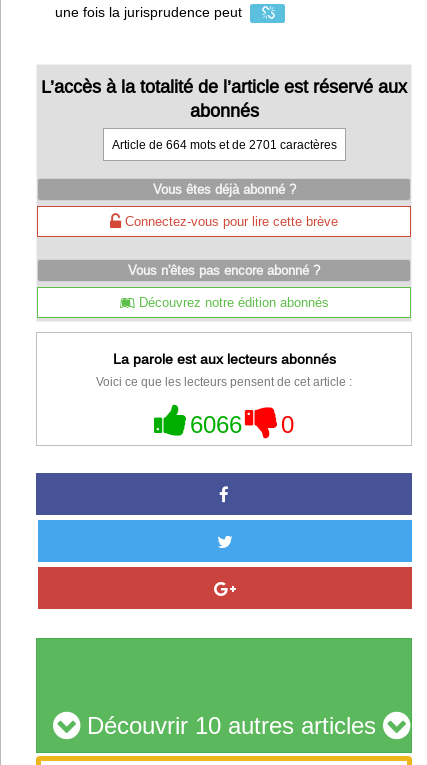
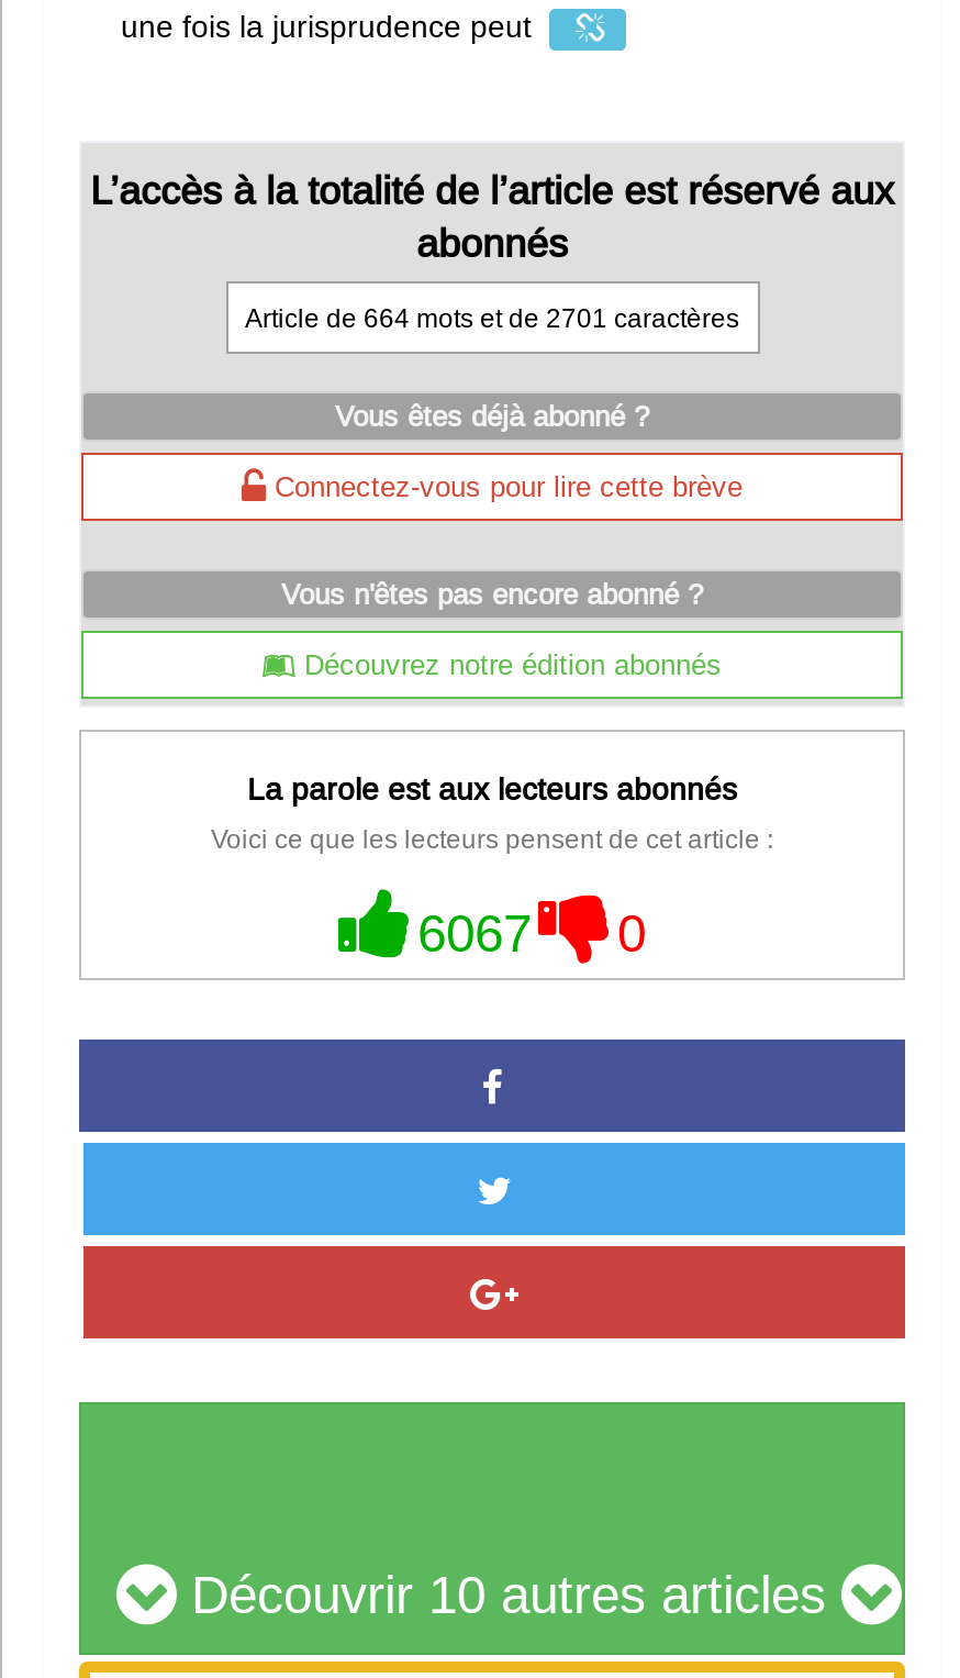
- 6066 0
+ 6067 0
